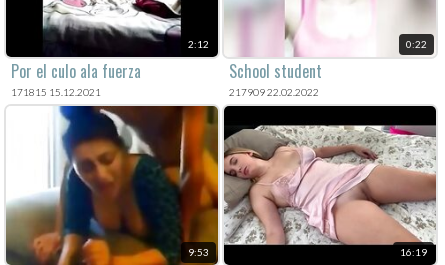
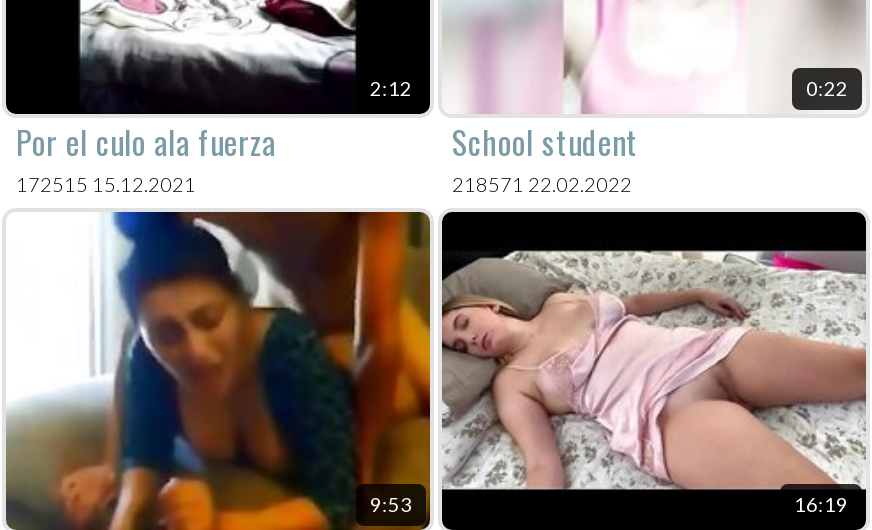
- 171815 15.12.2021
+ 172515 15.12.2021

- 217909 22.02.2022
+ 218571 22.02.2022
